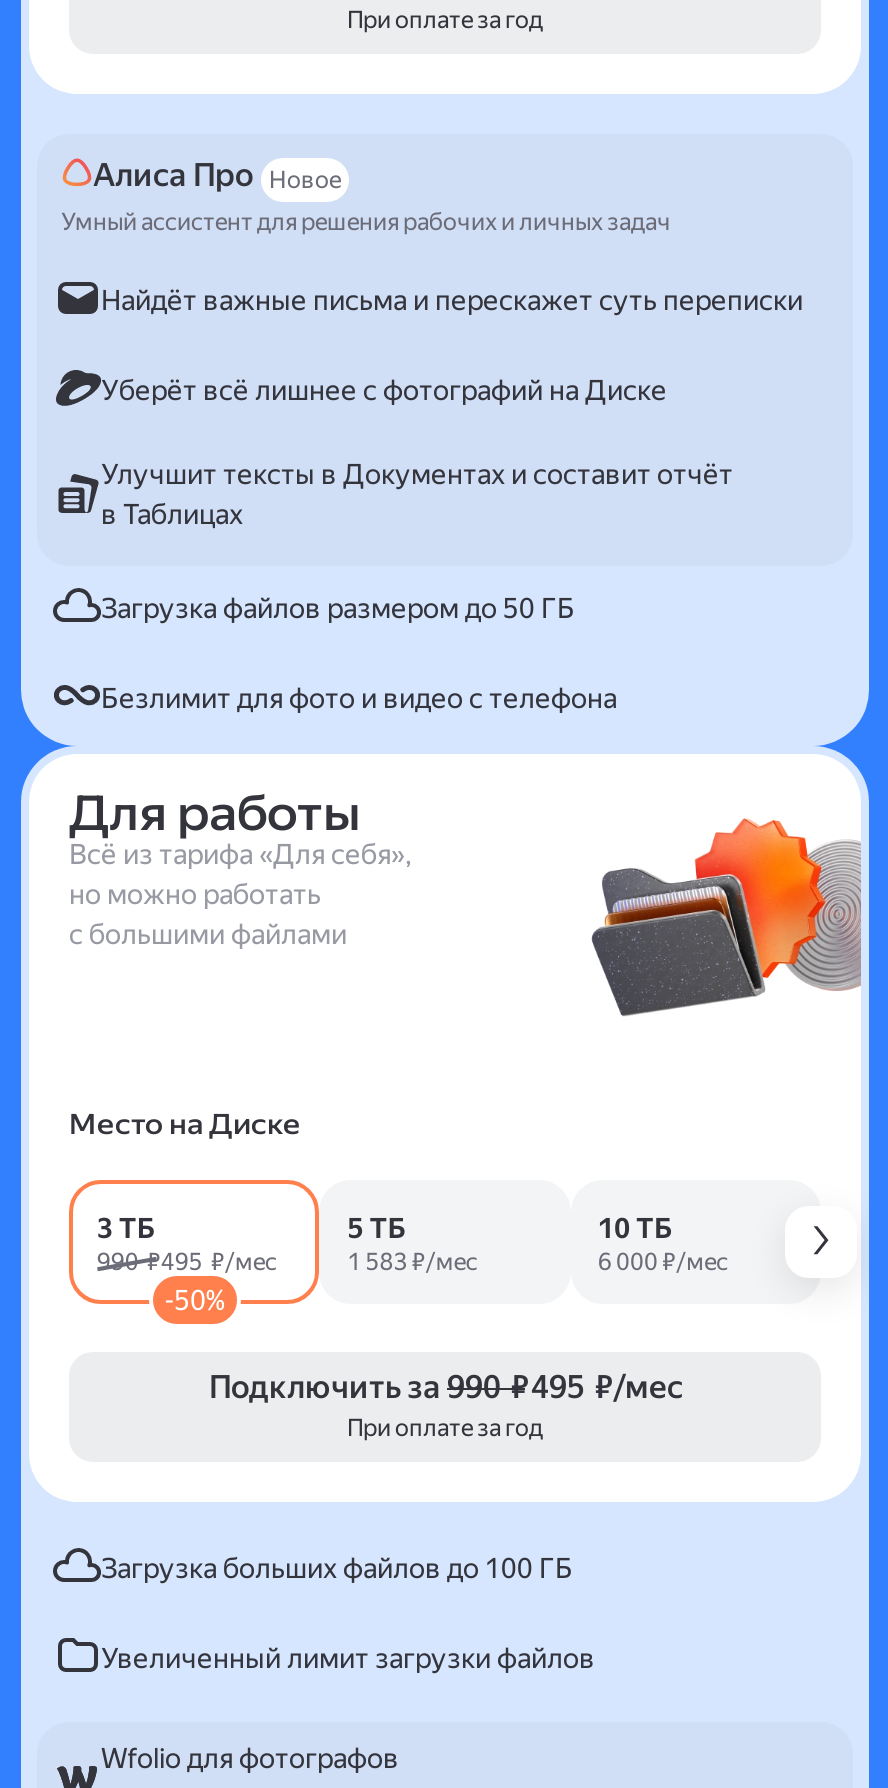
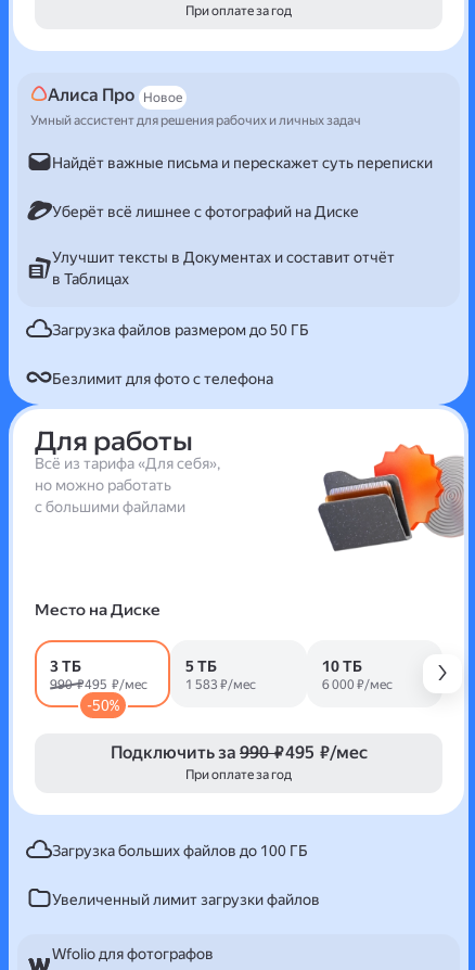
- Безлимит для фото и видео с телефона
+ Безлимит для фото с телефона
